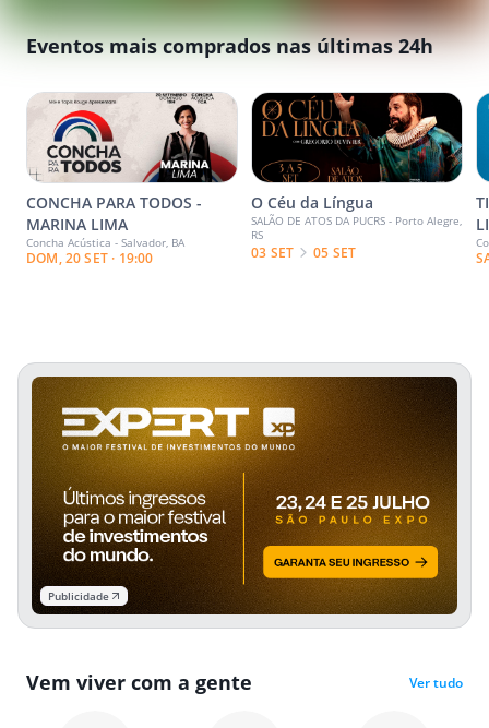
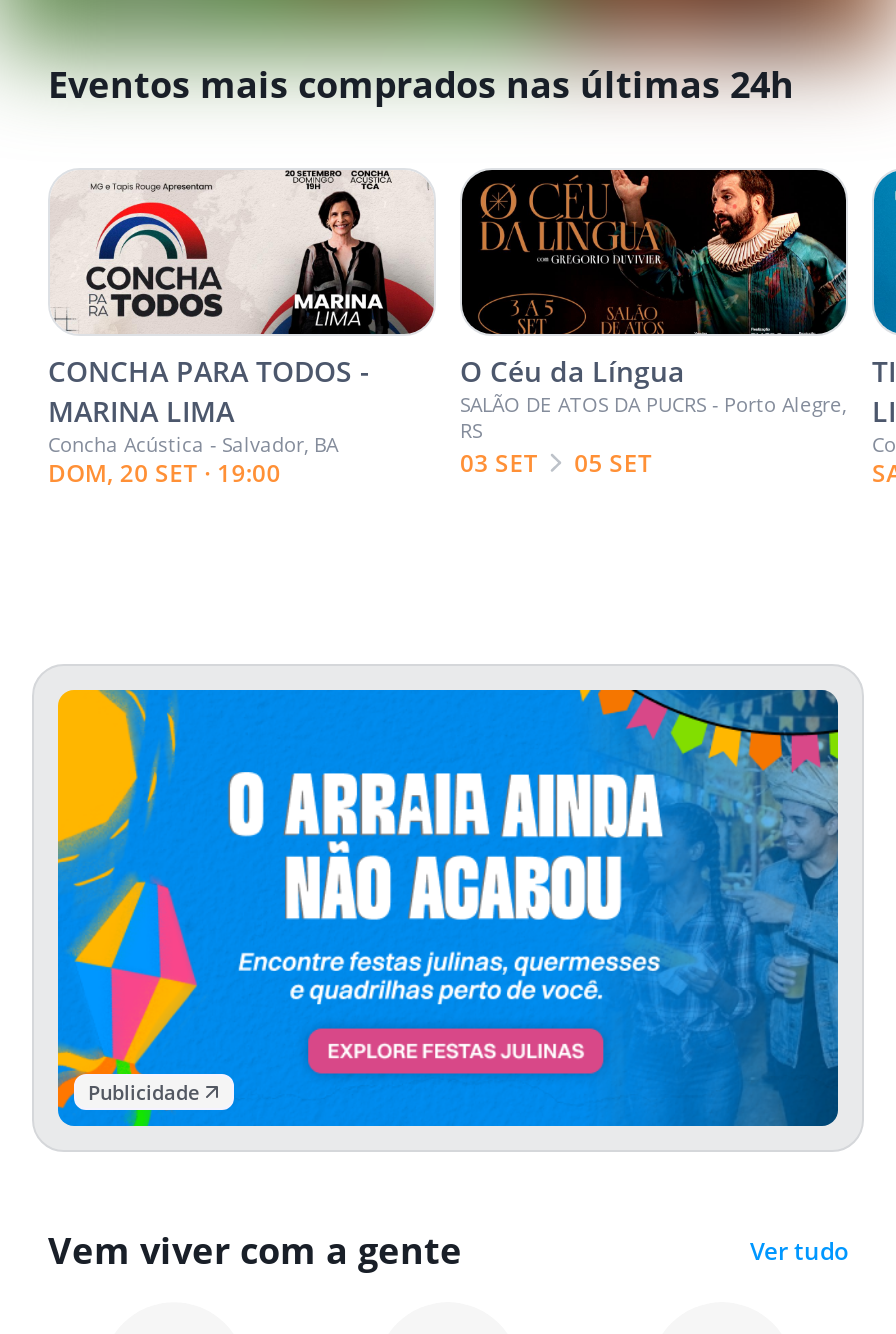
- [image]
+ [image]
